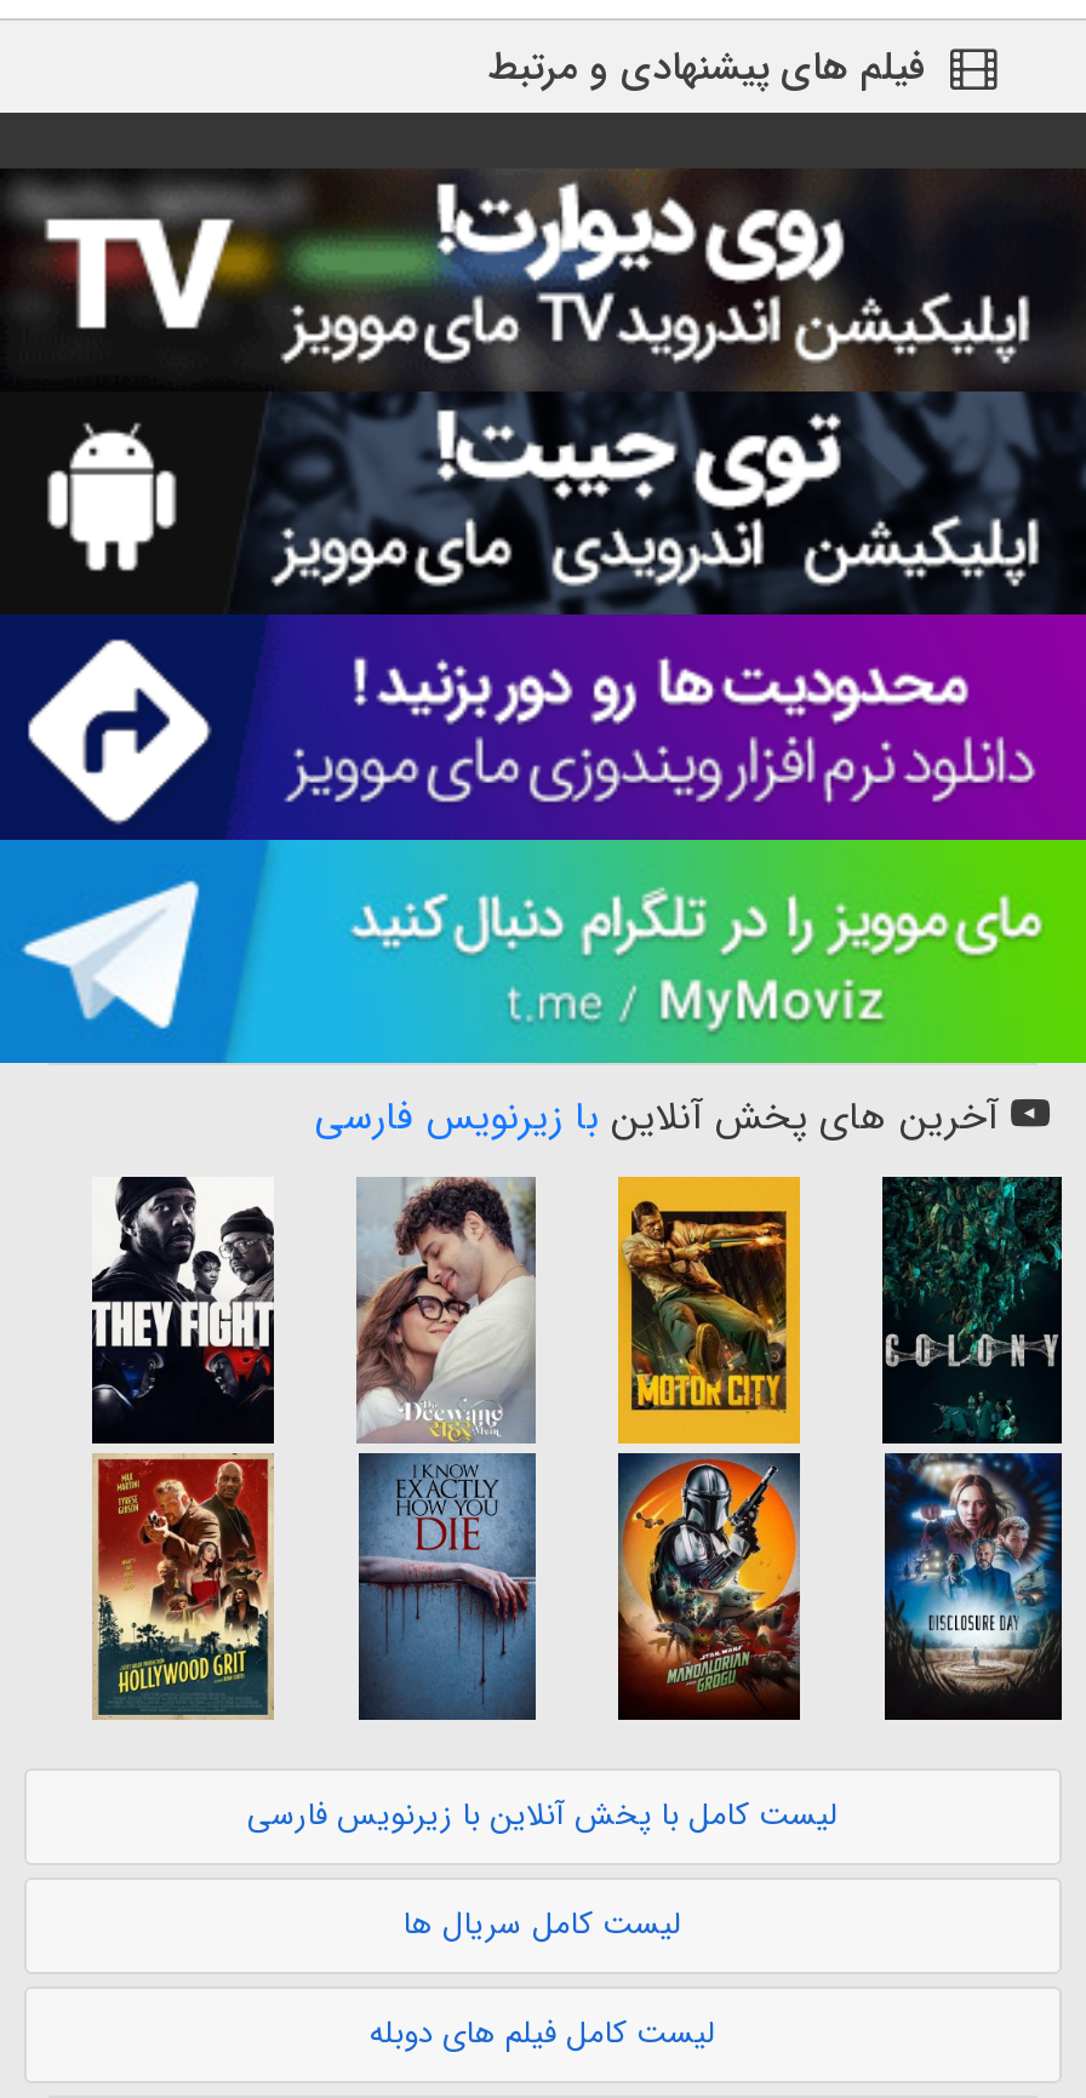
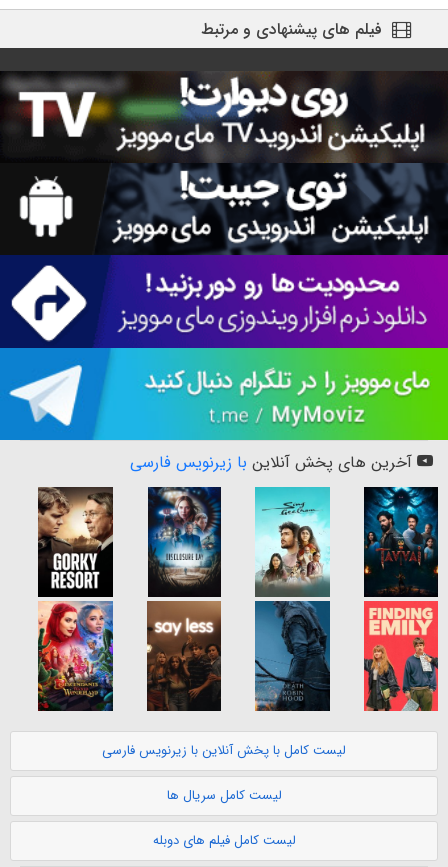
- [image]
+ [image]

- [image]
+ [image]

- [image]
+ [image]

- [image]
+ [image]

- [image]
+ [image]
